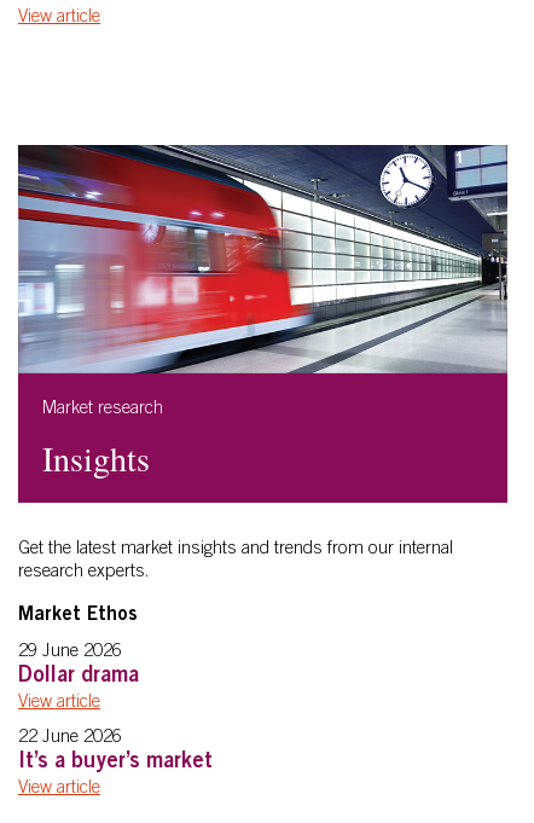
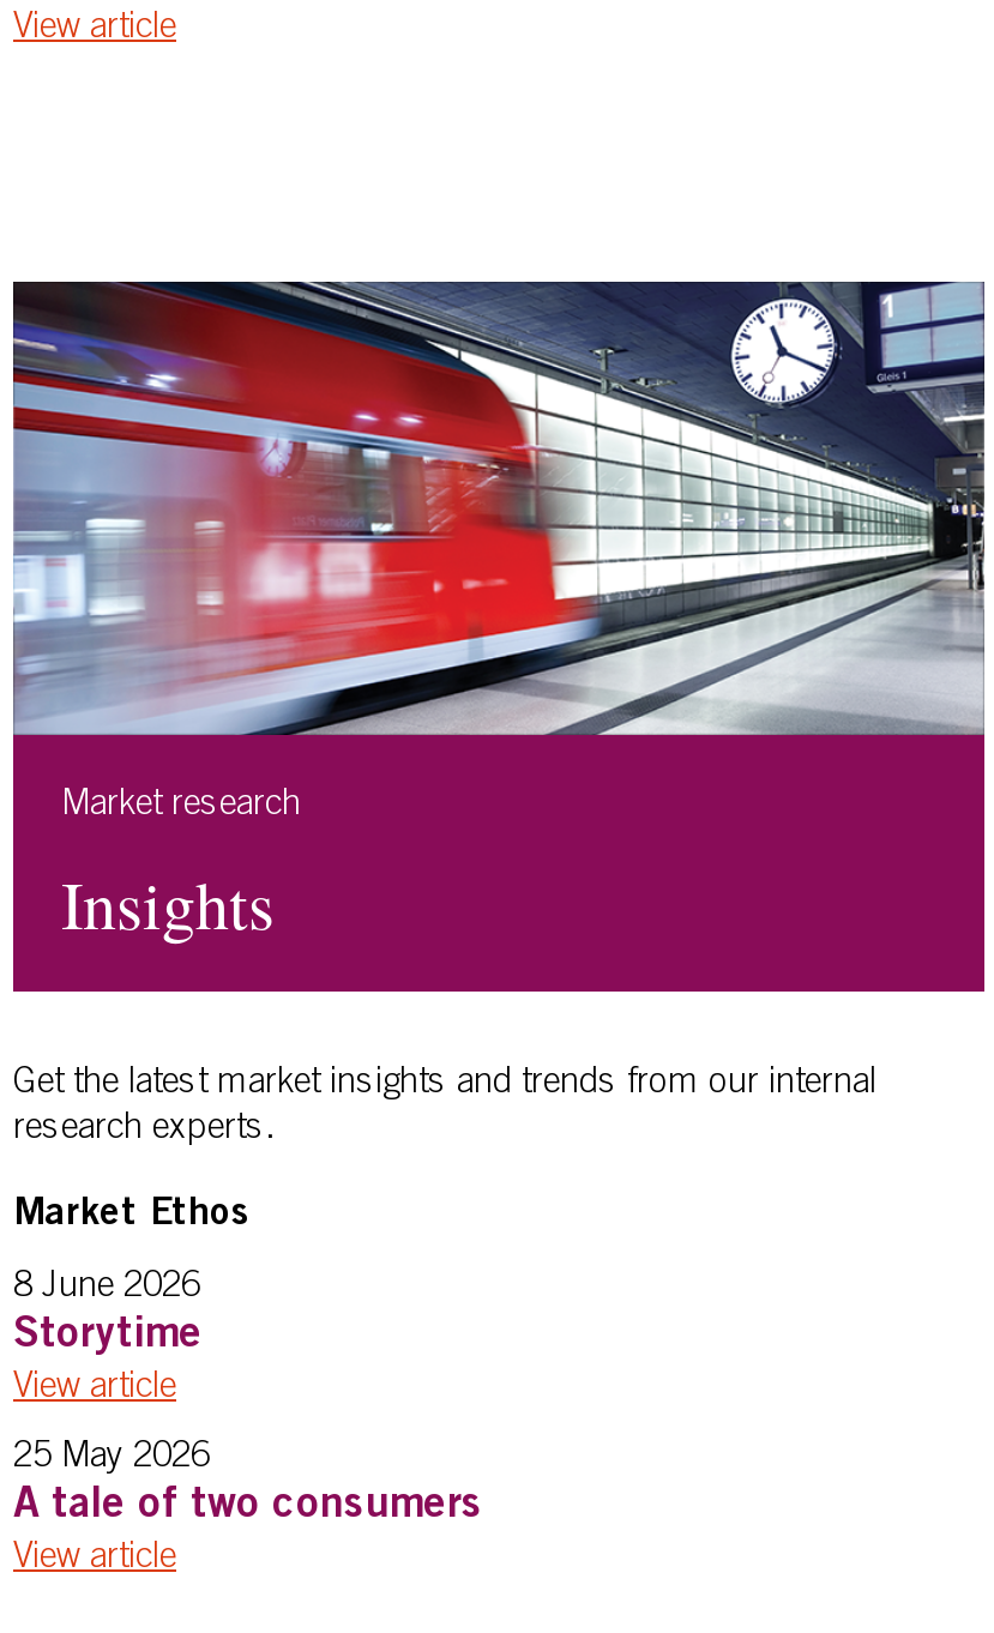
- 29 June 2026
- Dollar drama
+ 8 June 2026
+ Storytime

- 22 June 2026
- It’s a buyer’s market
+ 25 May 2026
+ A tale of two consumers
